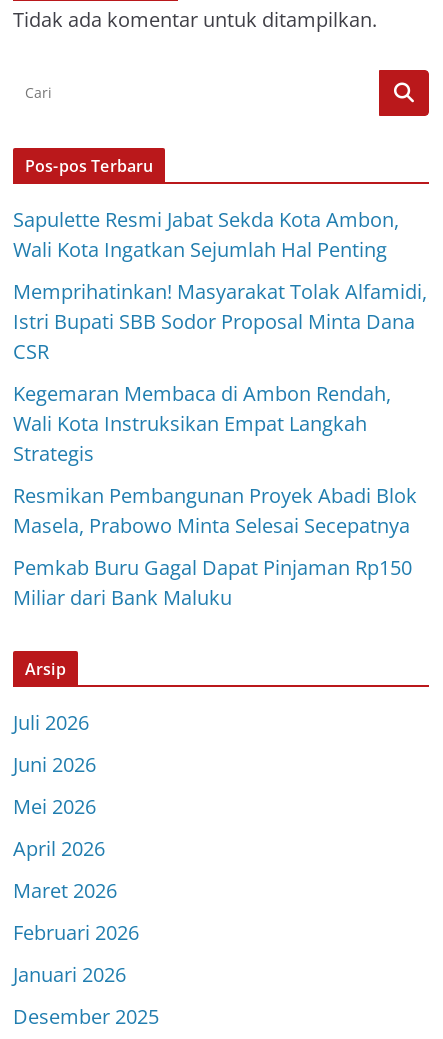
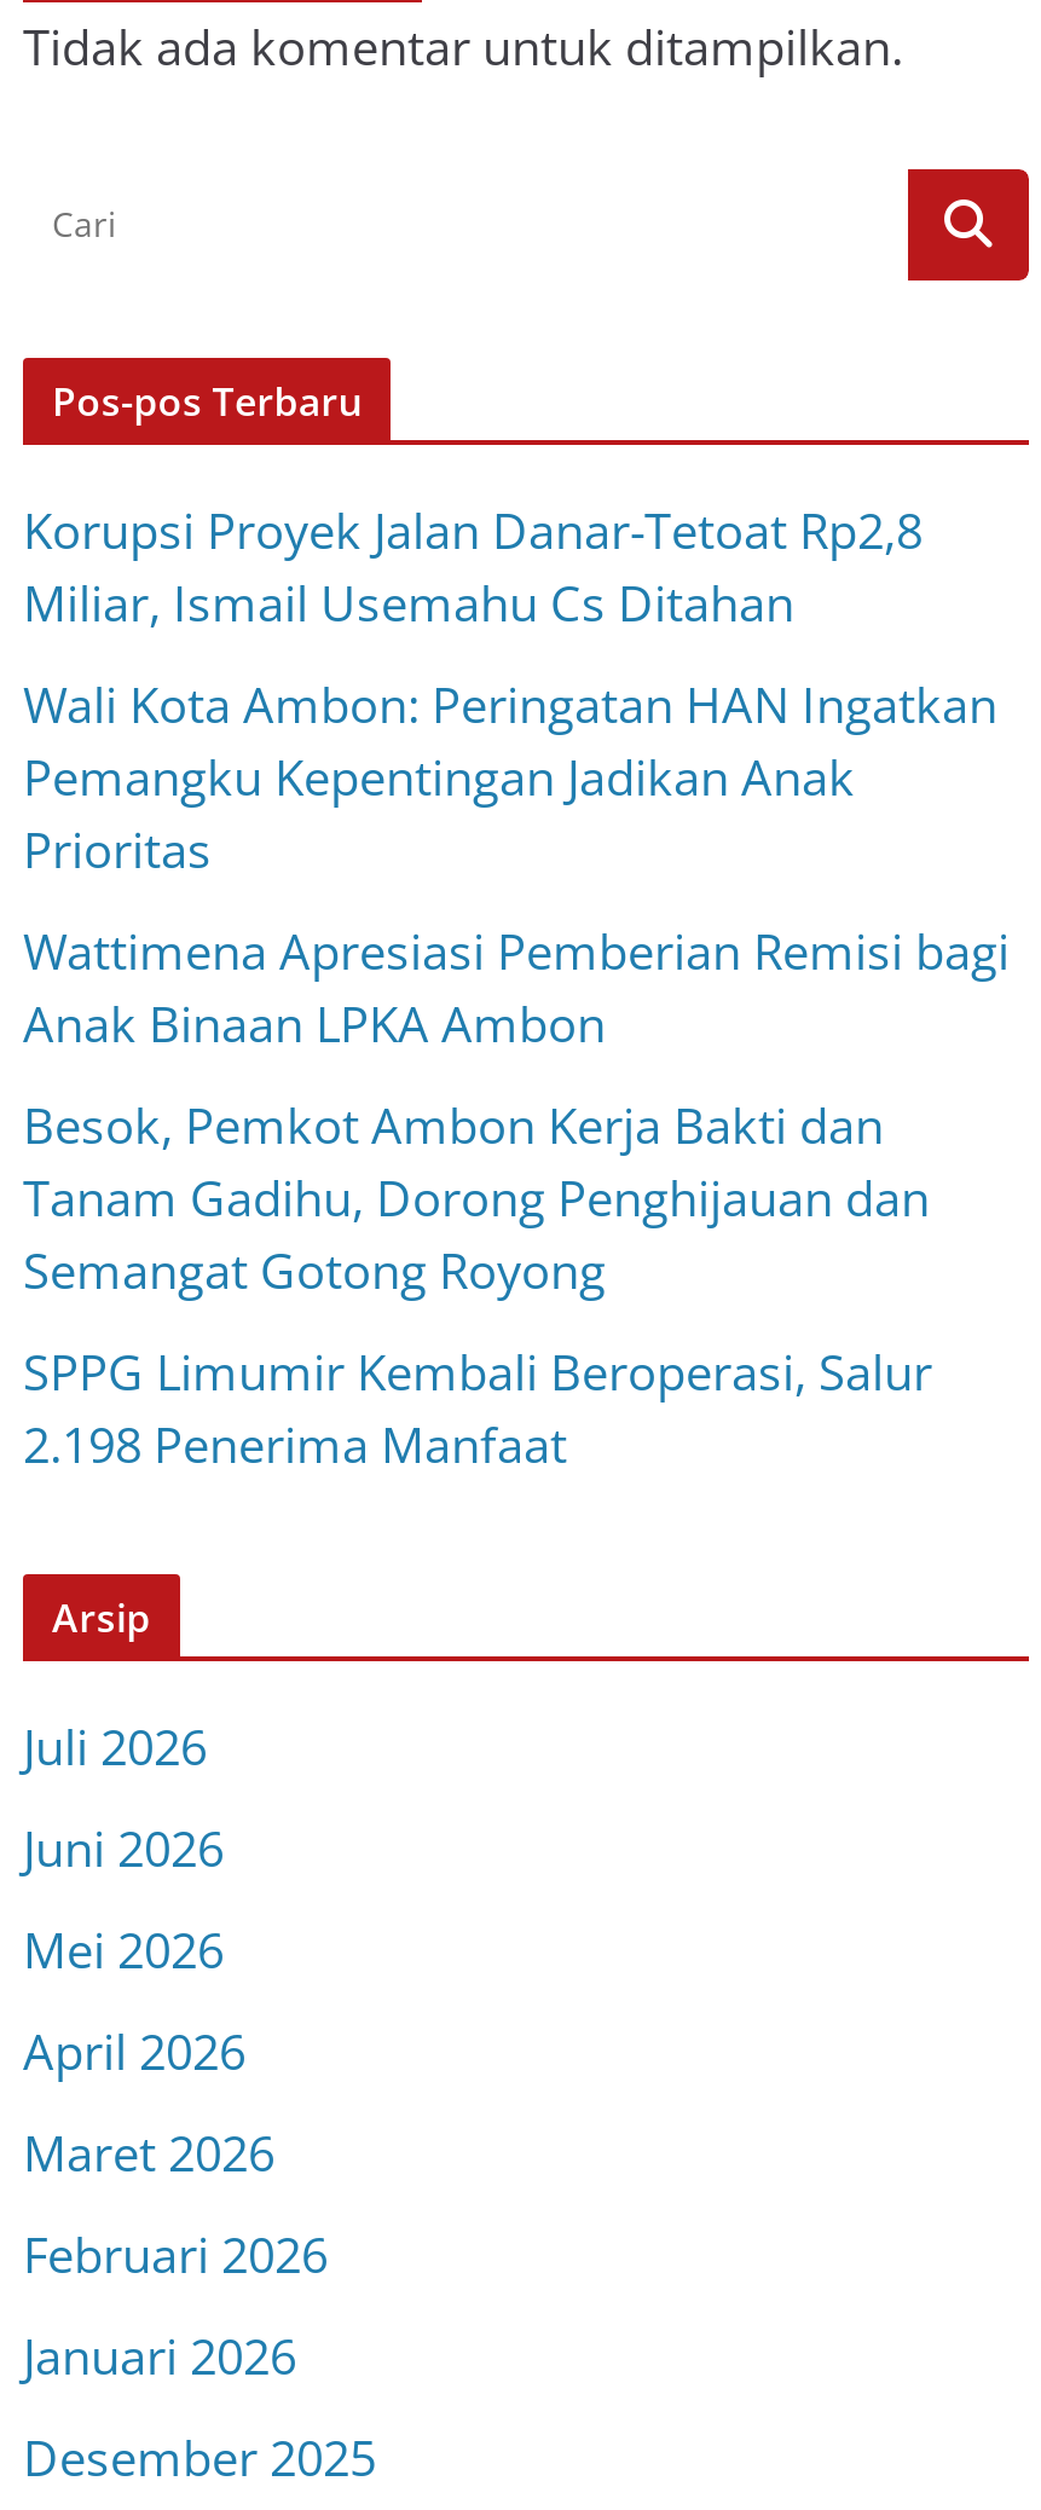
- Sapulette Resmi Jabat Sekda Kota Ambon,
- Wali Kota Ingatkan Sejumlah Hal Penting
+ Korupsi Proyek Jalan Danar-Tetoat Rp2,8
+ Miliar, Ismail Usemahu Cs Ditahan

- Memprihatinkan! Masyarakat Tolak Alfamidi,
- Istri Bupati SBB Sodor Proposal Minta Dana
- CSR
+ Wali Kota Ambon: Peringatan HAN Ingatkan
+ Pemangku Kepentingan Jadikan Anak
+ Prioritas

- Kegemaran Membaca di Ambon Rendah,
- Wali Kota Instruksikan Empat Langkah
- Strategis
+ Wattimena Apresiasi Pemberian Remisi bagi
+ Anak Binaan LPKA Ambon

- Resmikan Pembangunan Proyek Abadi Blok
- Masela, Prabowo Minta Selesai Secepatnya
+ Besok, Pemkot Ambon Kerja Bakti dan
+ Tanam Gadihu, Dorong Penghijauan dan
+ Semangat Gotong Royong

- Pemkab Buru Gagal Dapat Pinjaman Rp150
- Miliar dari Bank Maluku
+ SPPG Limumir Kembali Beroperasi, Salur
+ 2.198 Penerima Manfaat
